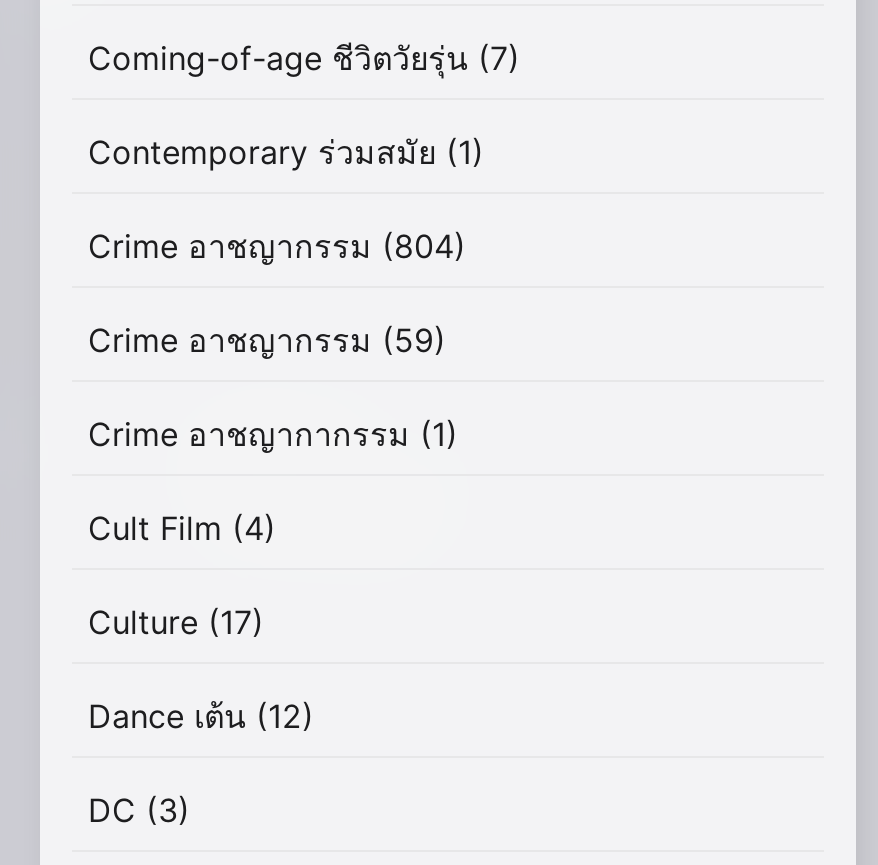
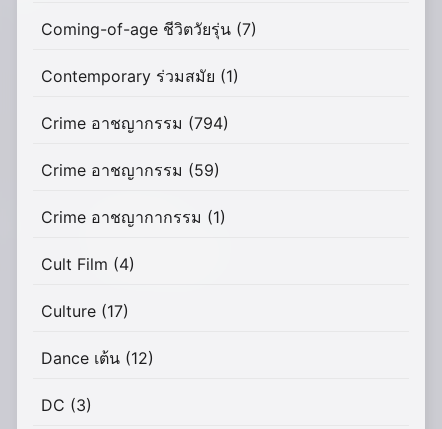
- Crime อาชญากรรม(804)
+ Crime อาชญากรรม(794)
